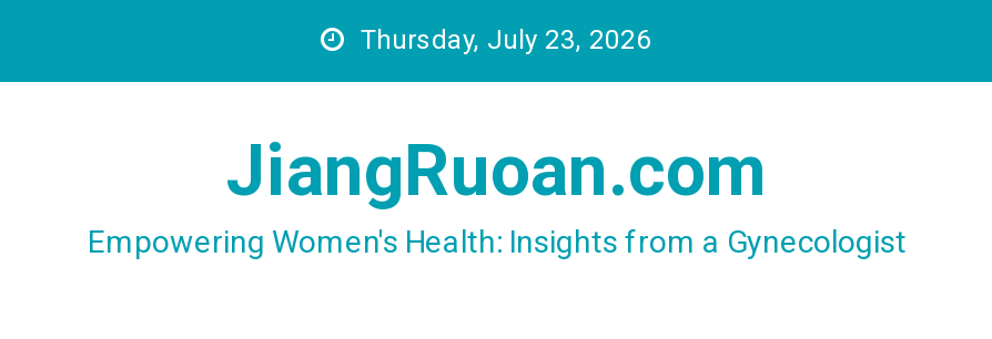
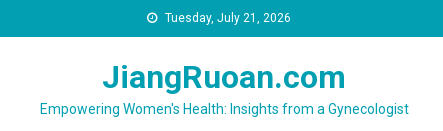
- Thursday, July 23, 2026
+ Tuesday, July 21, 2026
